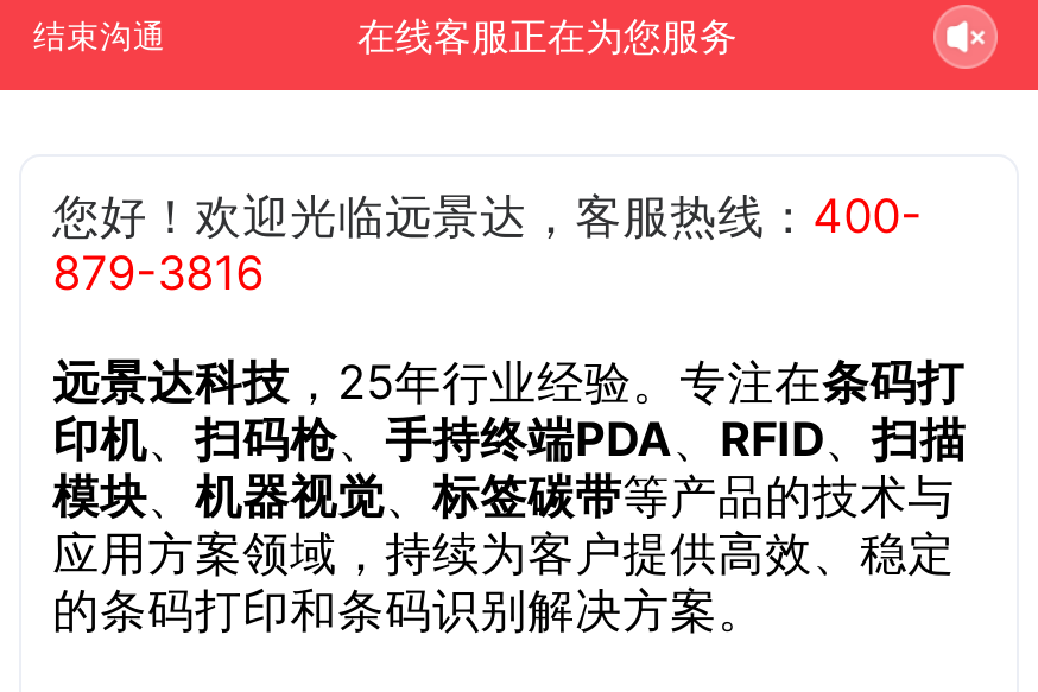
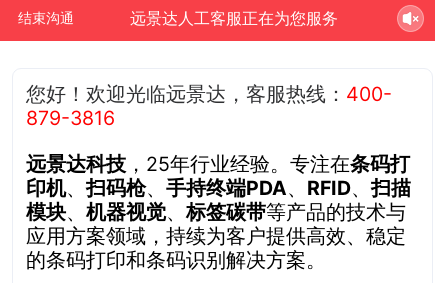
- 在线客服正在为您服务
+ 远景达人工客服正在为您服务
